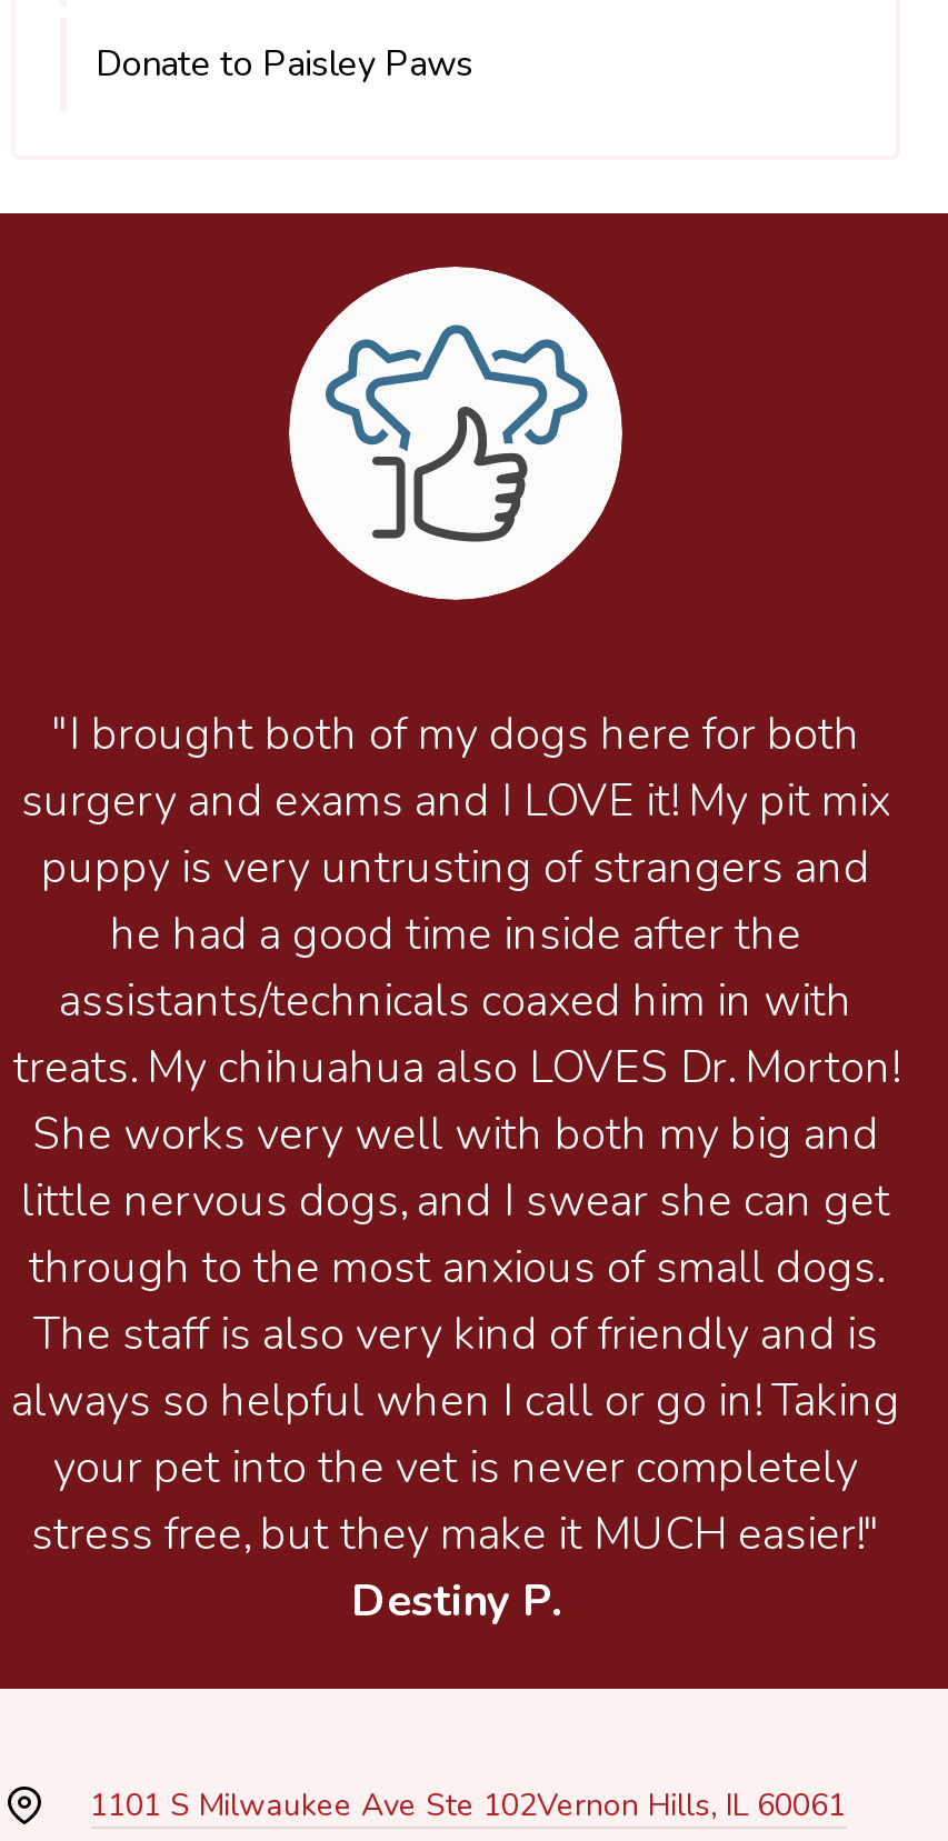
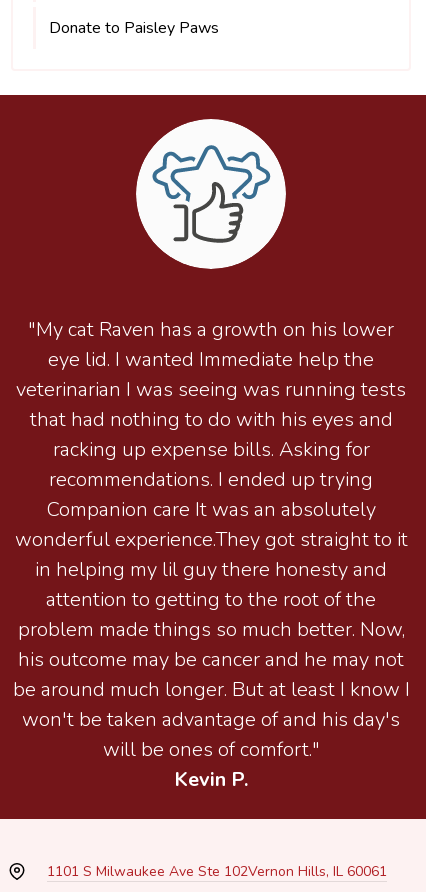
- "I brought both of my dogs here for both
- surgery and exams and I LOVE it! My pit mix
- puppy is very untrusting of strangers and
- he had a good time inside after the
- assistants/technicals coaxed him in with
- treats. My chihuahua also LOVES Dr. Morton!
- She works very well with both my big and
- little nervous dogs, and I swear she can get
- through to the most anxious of small dogs.
- The staff is also very kind of friendly and is
- always so helpful when I call or go in! Taking
- your pet into the vet is never completely
- stress free, but they make it MUCH easier!"
- Destiny P.
+ "My cat Raven has a growth on his lower
+ eye lid. I wanted Immediate help the
+ veterinarian I was seeing was running tests
+ that had nothing to do with his eyes and
+ racking up expense bills. Asking for
+ recommendations. I ended up trying
+ Companion care It was an absolutely
+ wonderful experience.They got straight to it
+ in helping my lil guy there honesty and
+ attention to getting to the root of the
+ problem made things so much better. Now,
+ his outcome may be cancer and he may not
+ be around much longer. But at least I know I
+ won't be taken advantage of and his day's
+ will be ones of comfort."
+ Kevin P.
